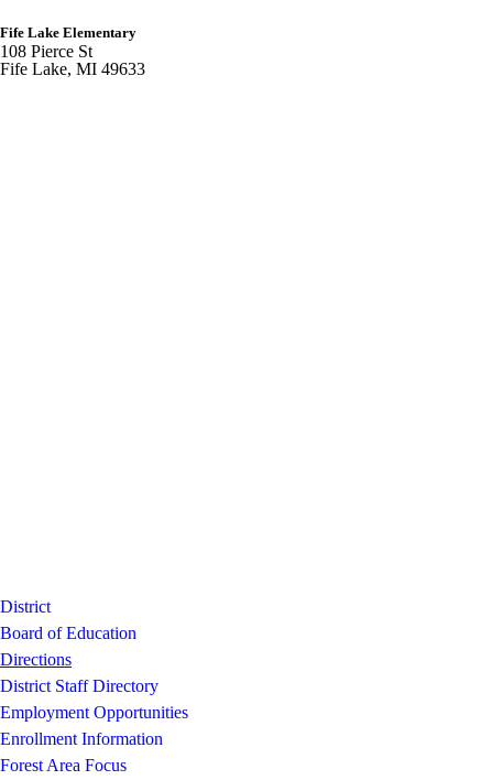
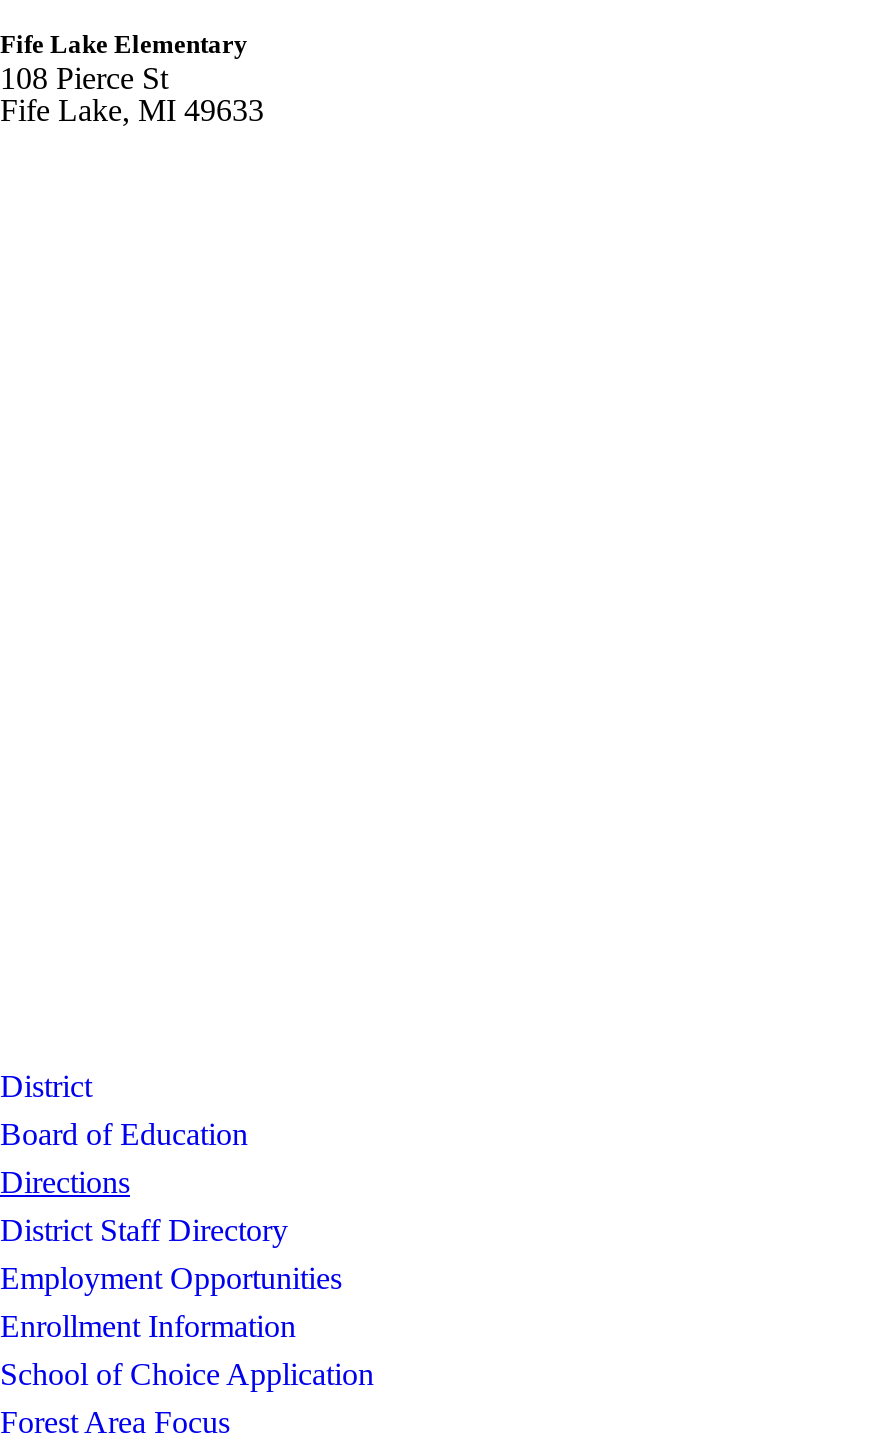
+ School of Choice Application
